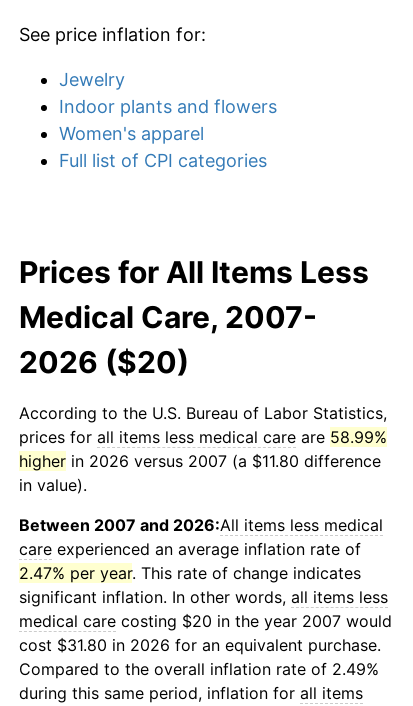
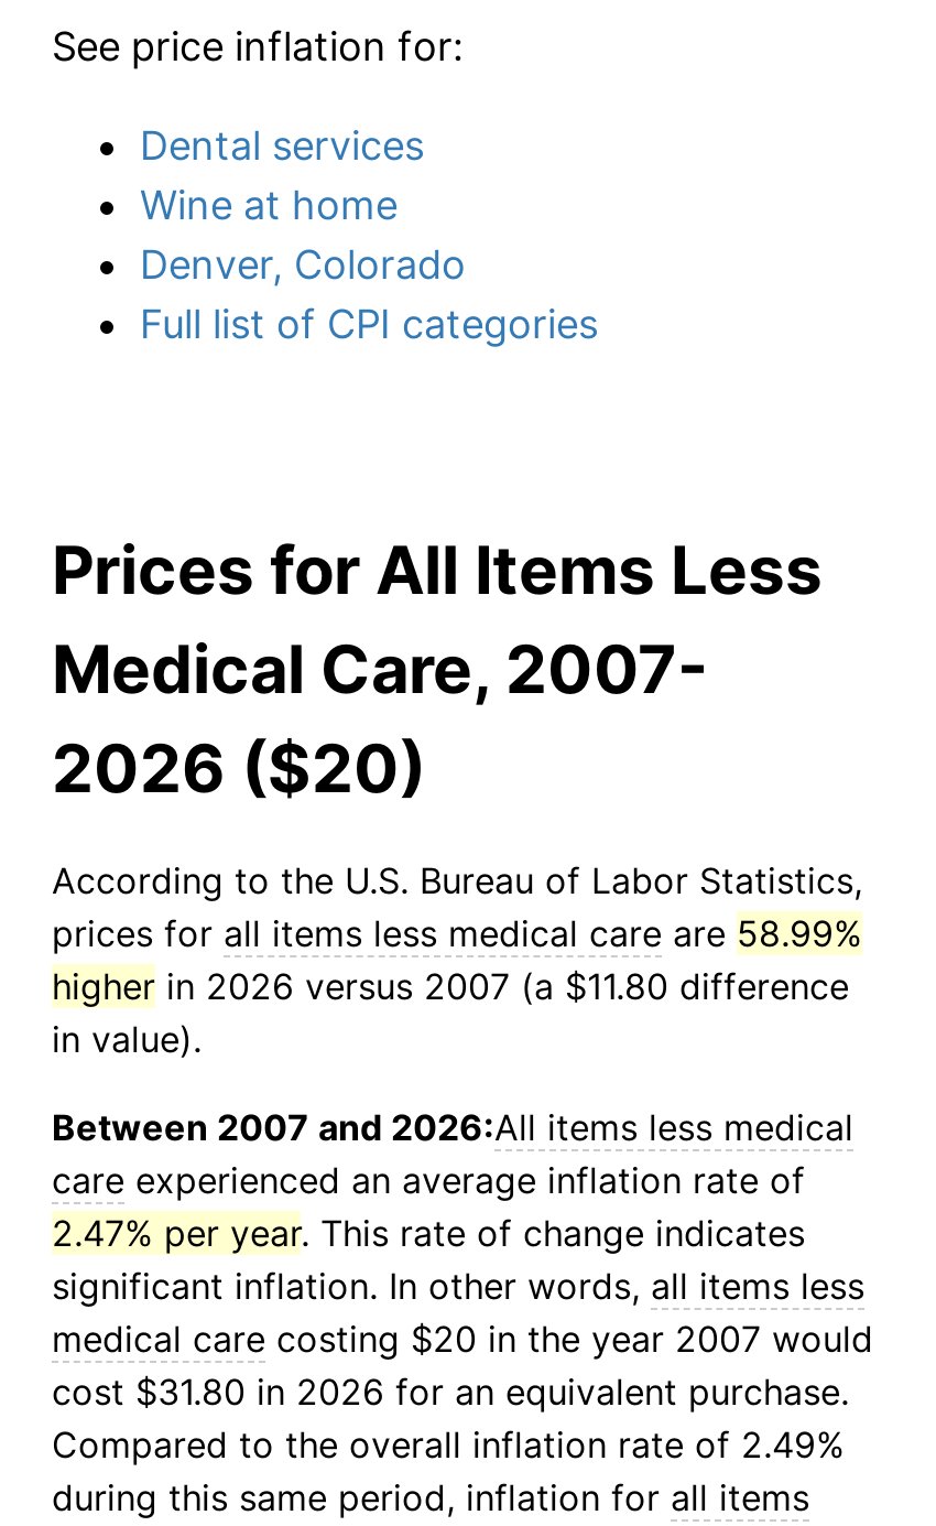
- Jewelry
- Indoor plants and flowers
- Women's apparel
+ Dental services
+ Wine at home
+ Denver, Colorado
